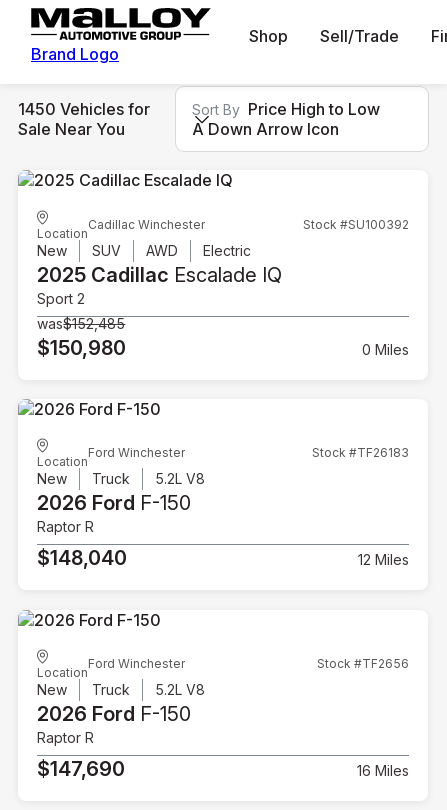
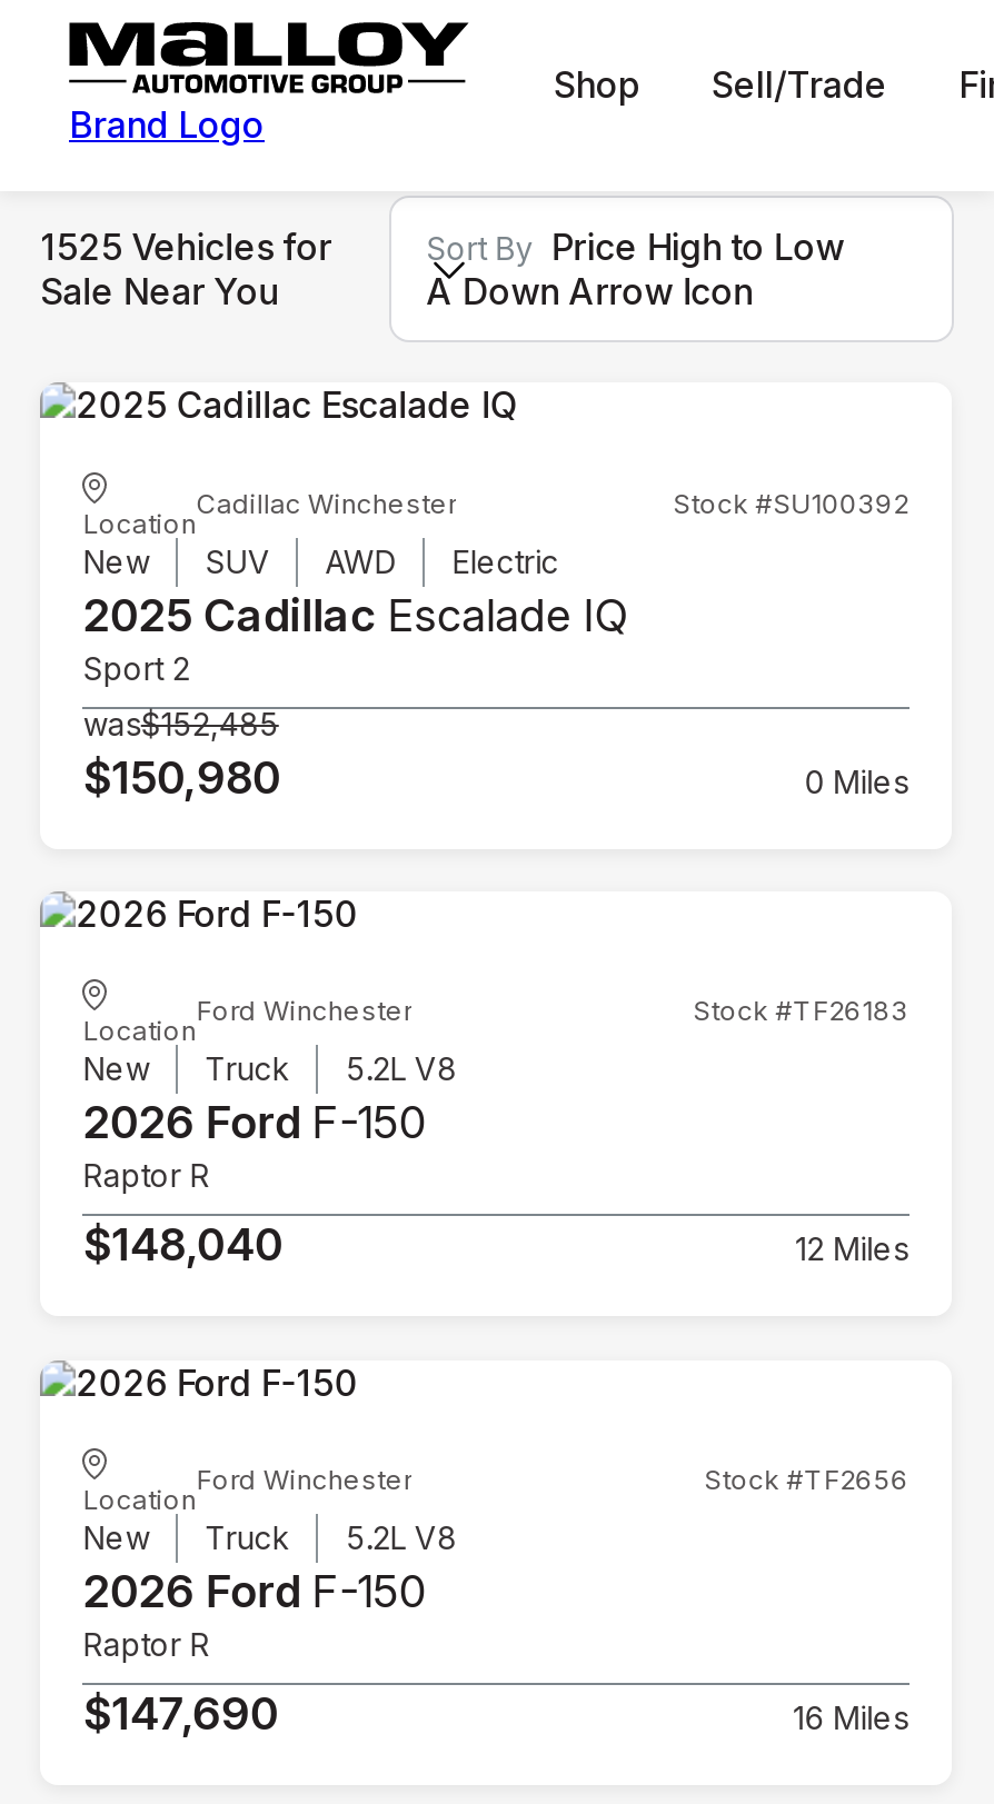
- 1450 Vehicles for
+ 1525 Vehicles for
